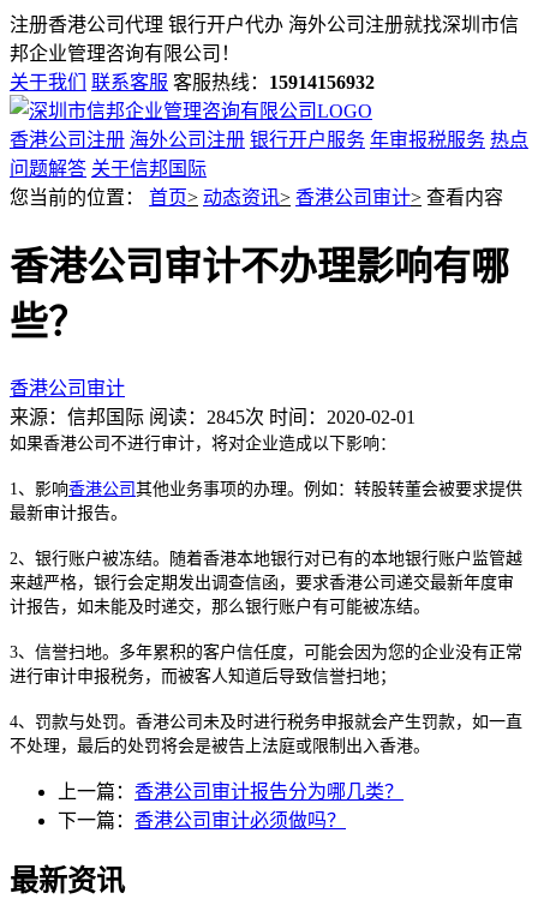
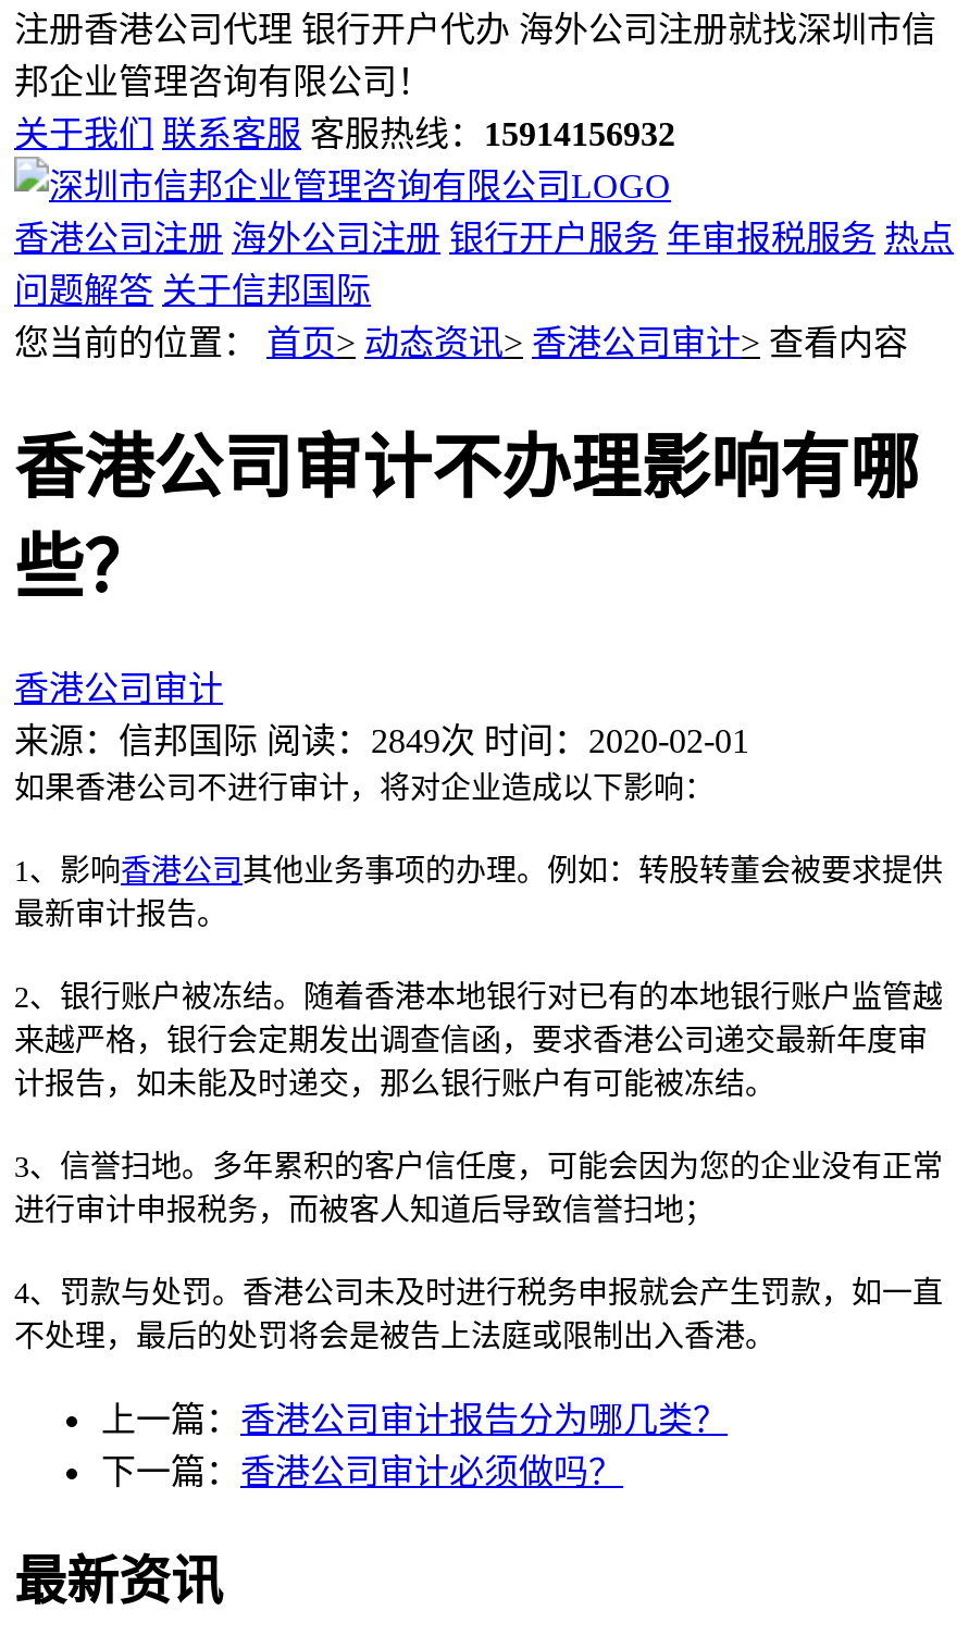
- 来源：信邦国际 阅读：2845次 时间：2020-02-01
+ 来源：信邦国际 阅读：2849次 时间：2020-02-01
